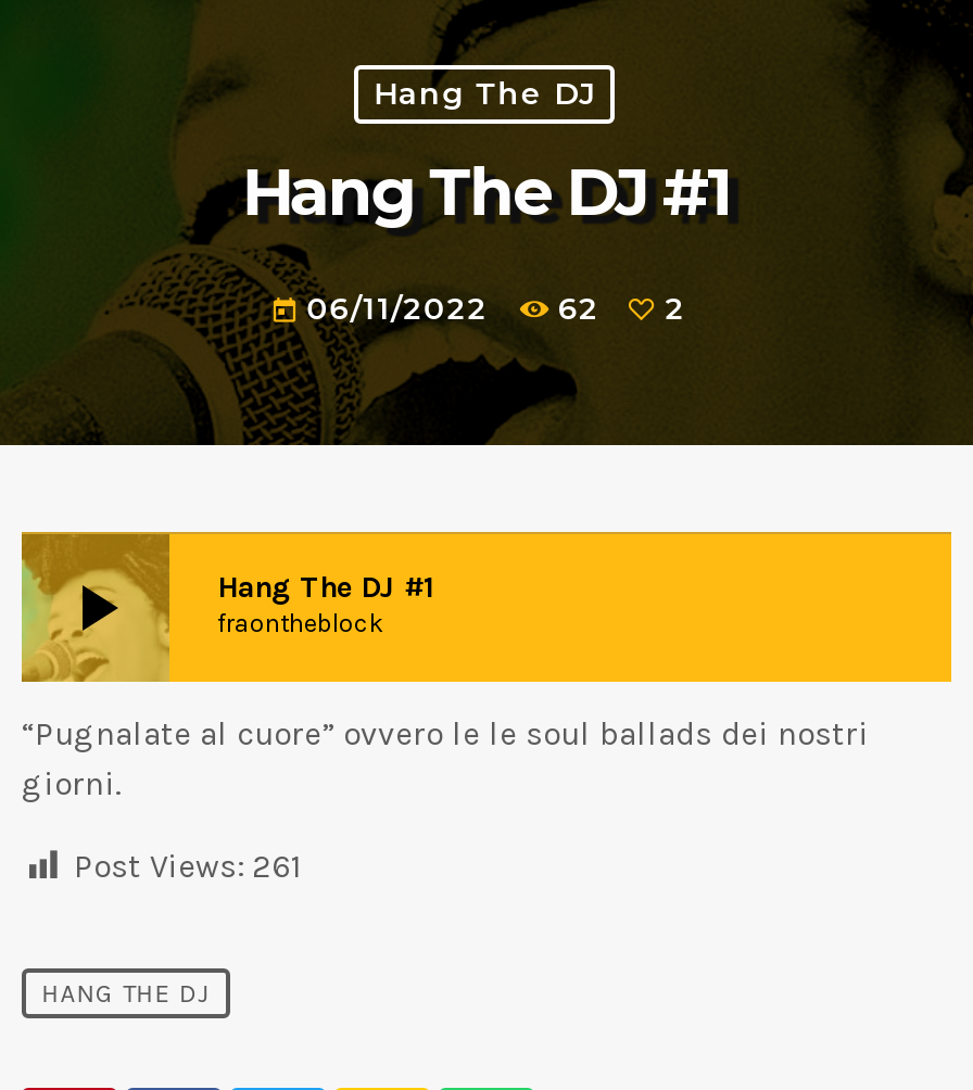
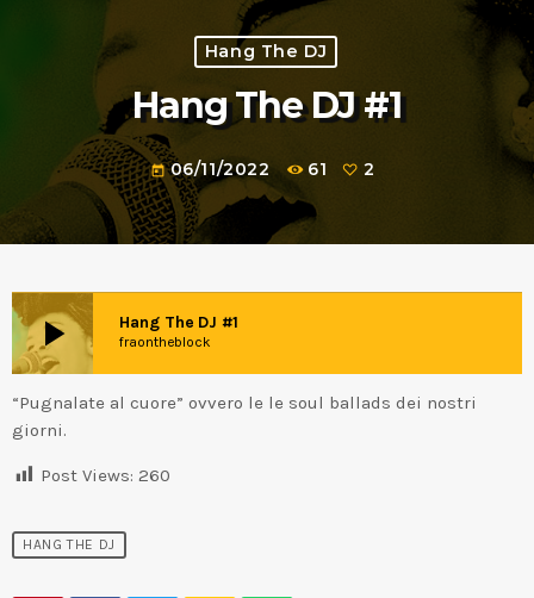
- 62
+ 61

- Post Views: 261
+ Post Views: 260
